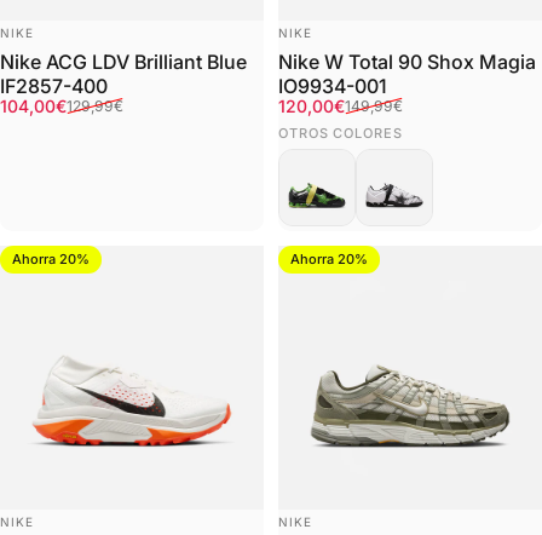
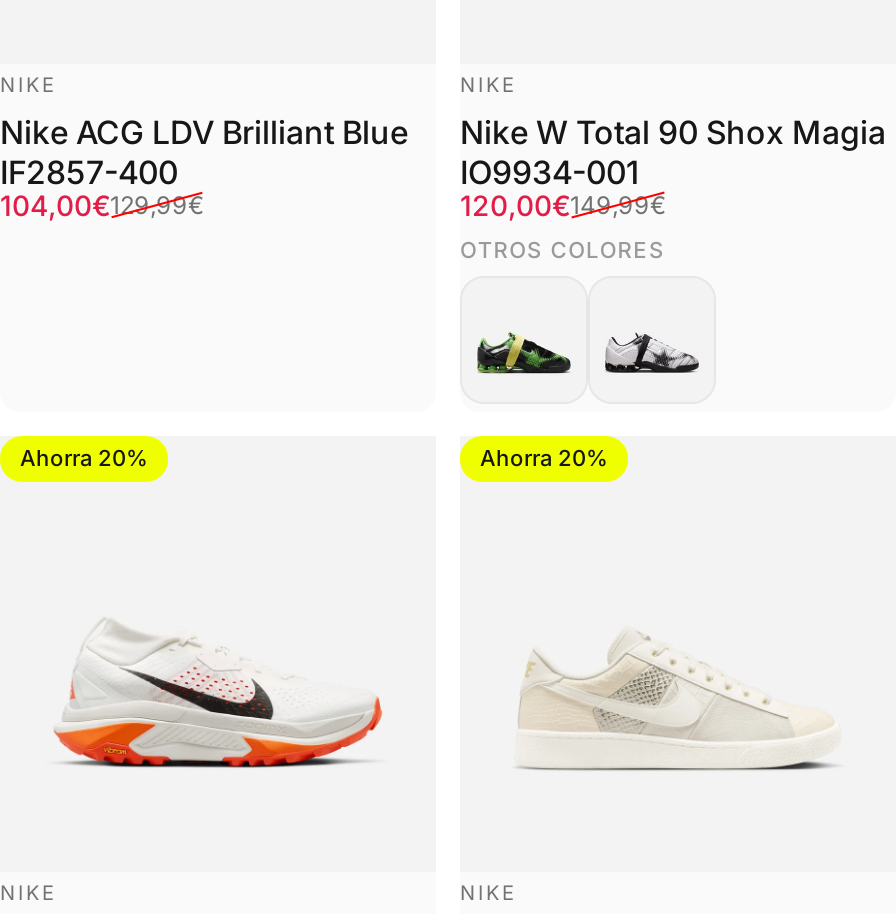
- [image]
+ [image]
